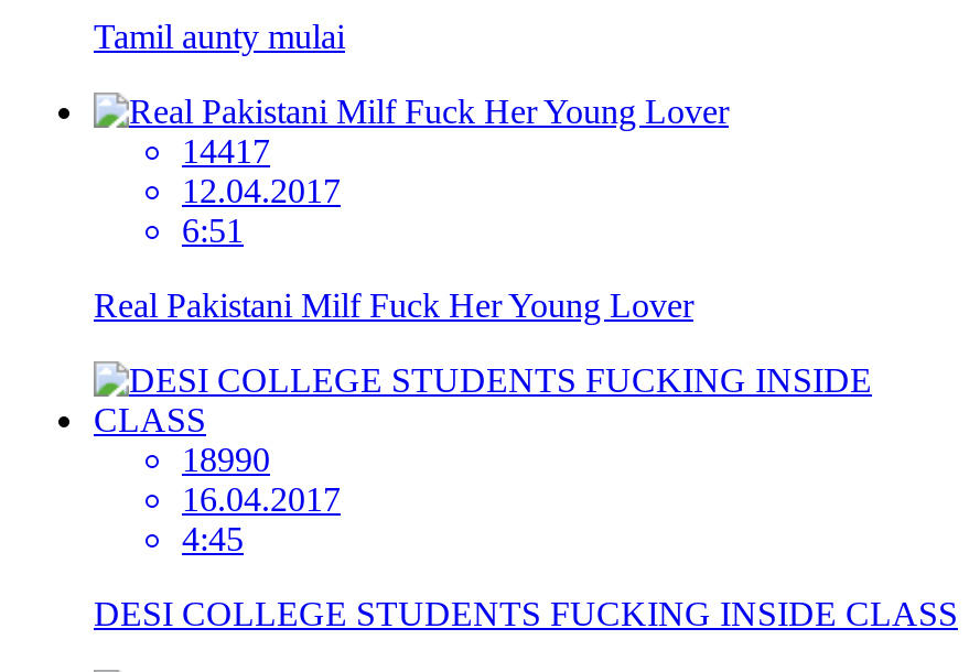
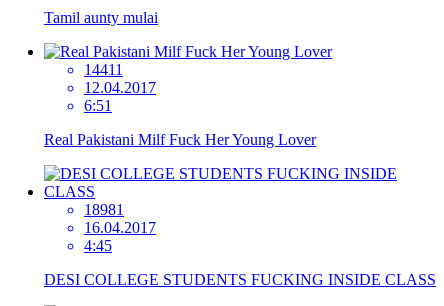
- 14417
+ 14411

- 18990
+ 18981
